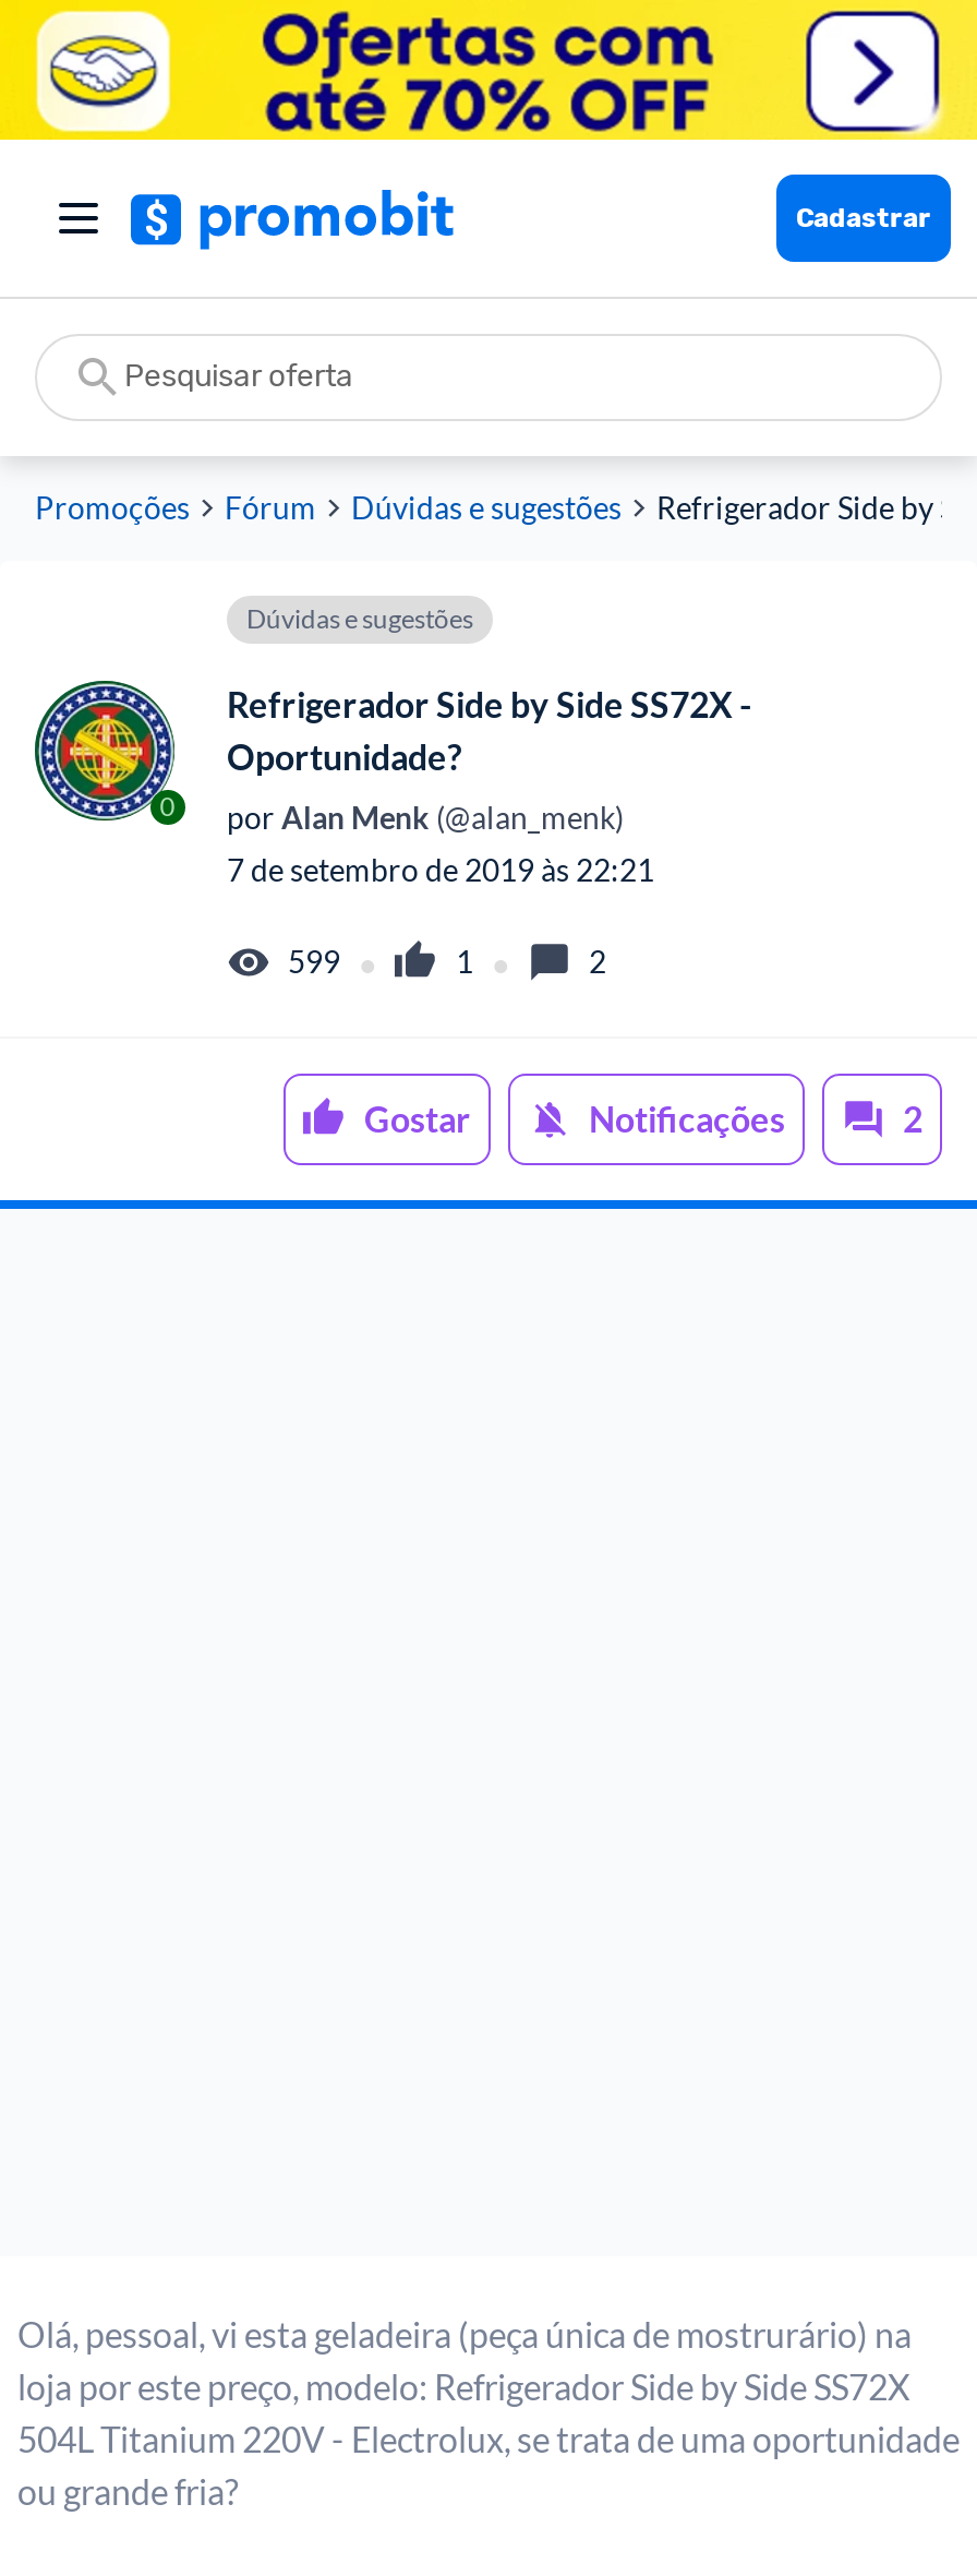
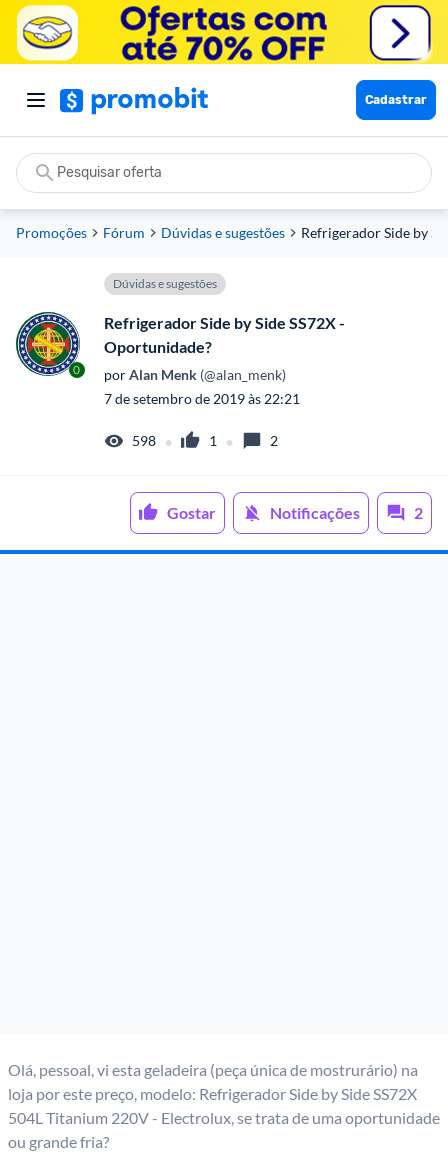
- 599 • 1 •
+ 598 • 1 •
